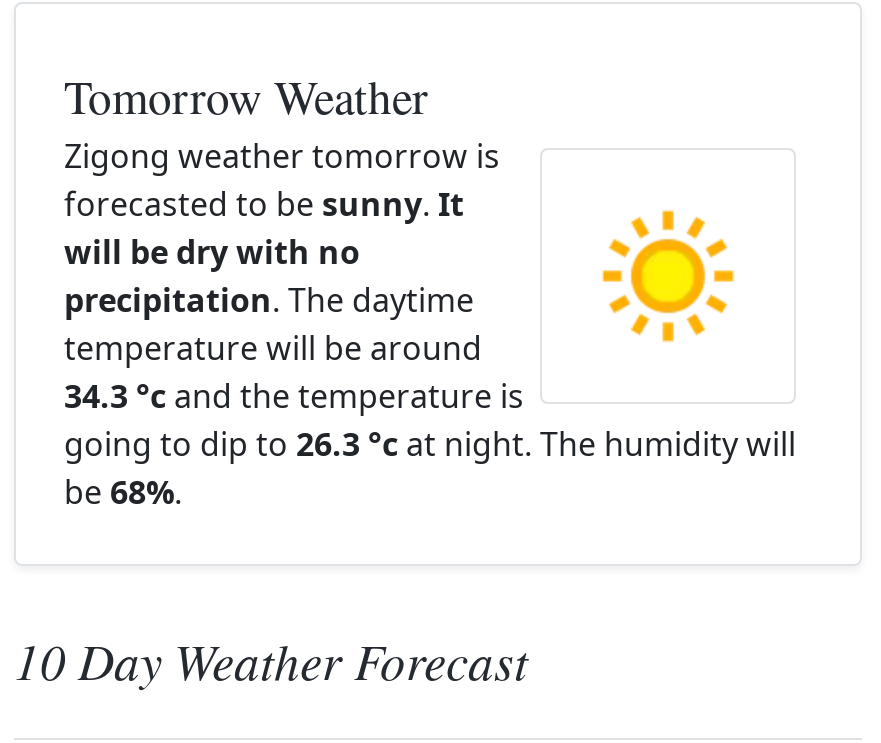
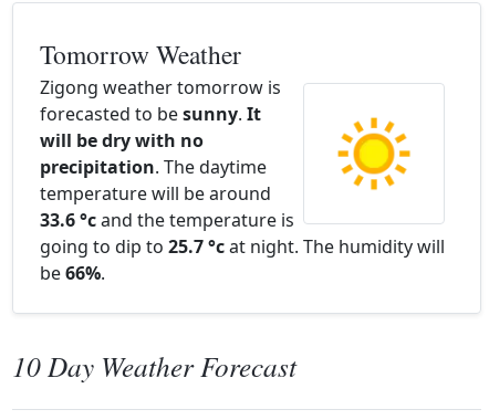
- 34.3 °c and the temperature is
+ 33.6 °c and the temperature is

- going to dip to 26.3 °c at night. The humidity will
+ going to dip to 25.7 °c at night. The humidity will

- be 68%.
+ be 66%.
